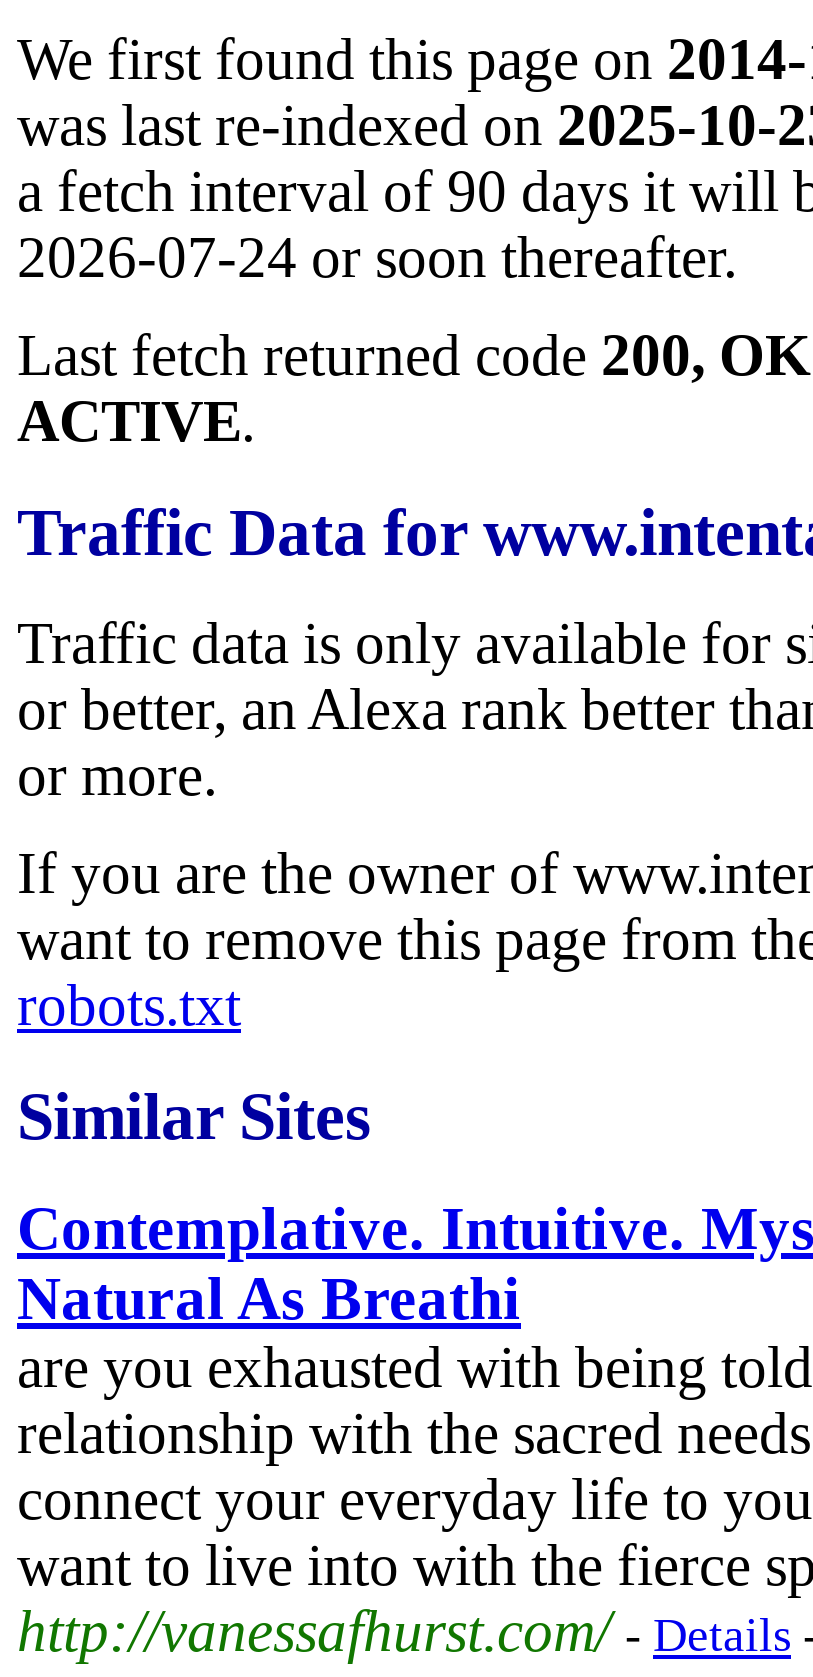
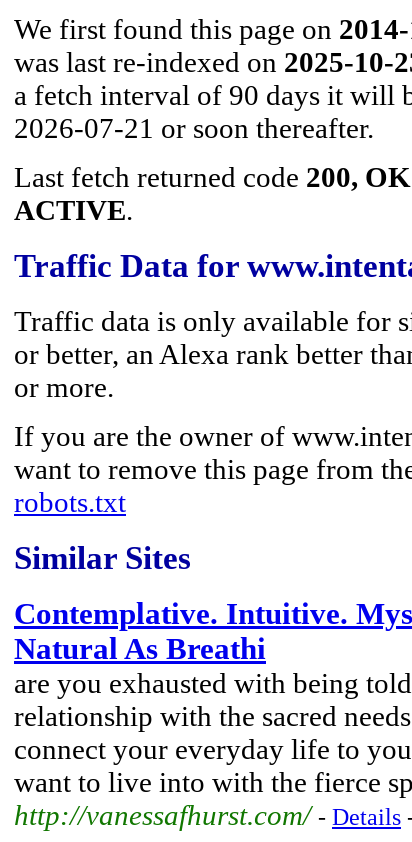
- 2026-07-24 or soon thereafter.
+ 2026-07-21 or soon thereafter.
